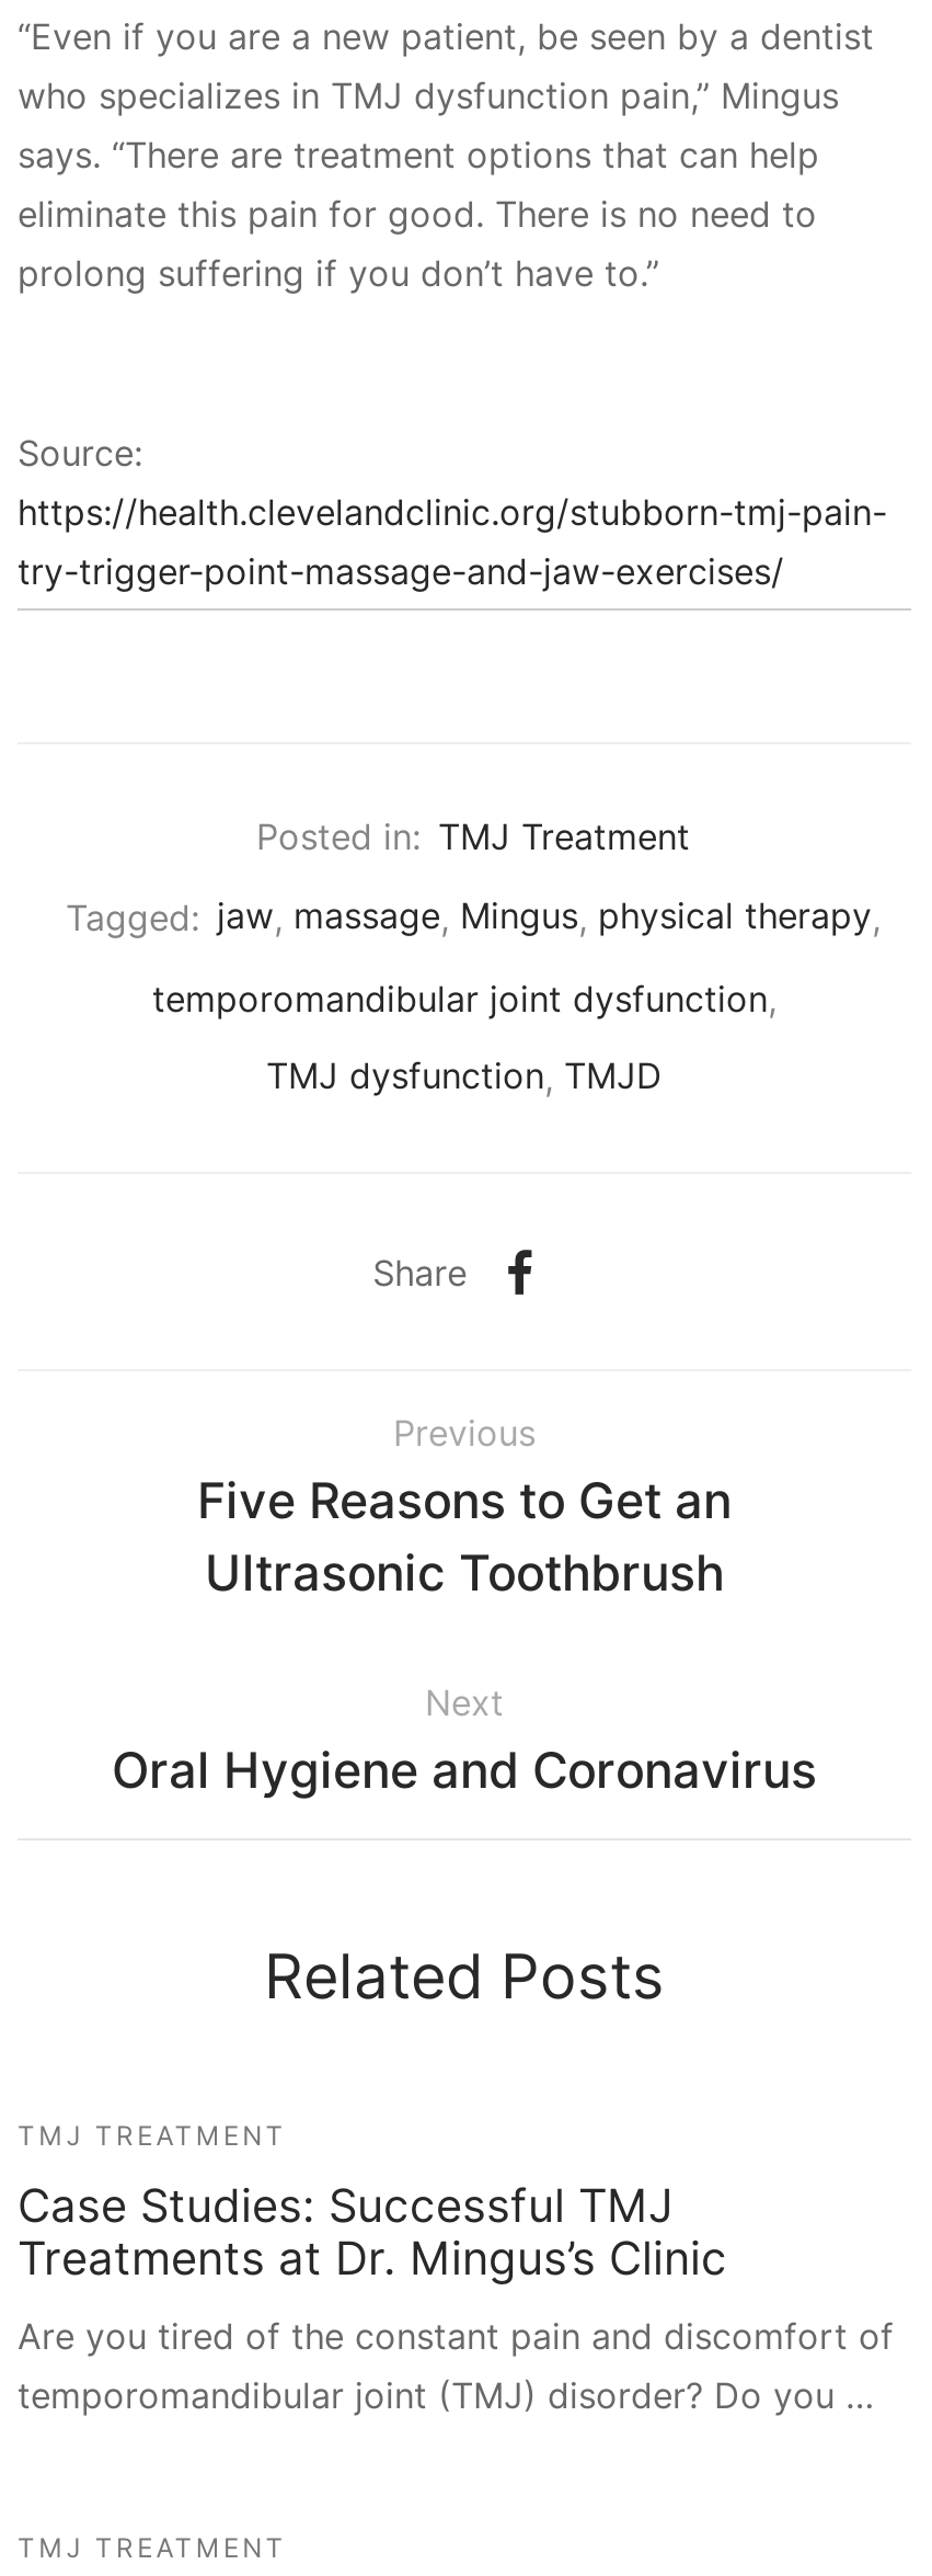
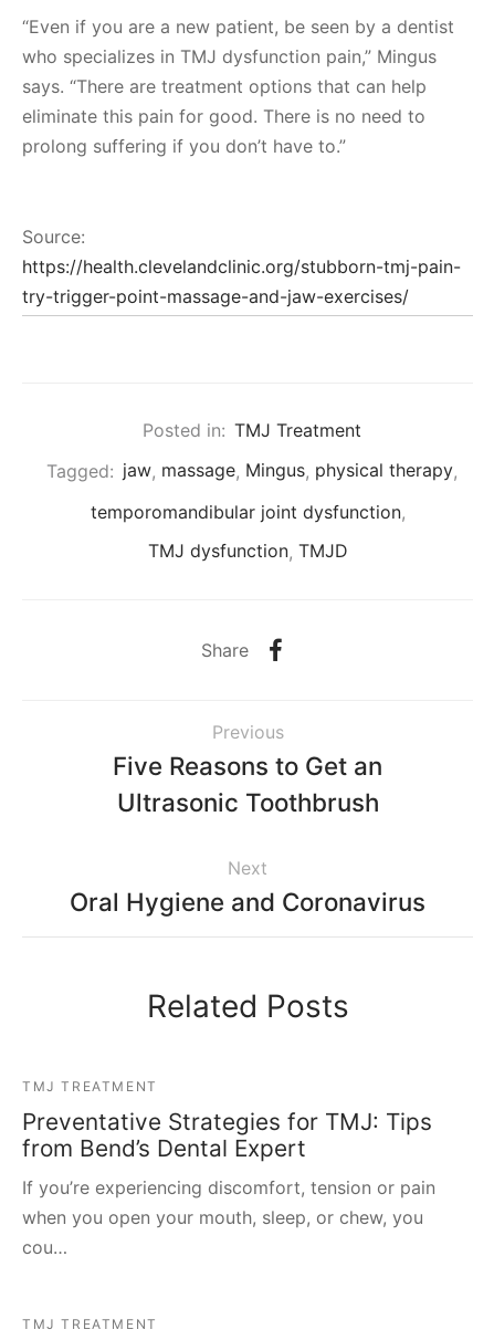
- Case Studies: Successful TMJ
- Treatments at Dr. Mingus’s Clinic
+ Preventative Strategies for TMJ: Tips
+ from Bend’s Dental Expert

- Are you tired of the constant pain and discomfort of
- temporomandibular joint (TMJ) disorder? Do you …
+ If you’re experiencing discomfort, tension or pain
+ when you open your mouth, sleep, or chew, you
+ cou…
